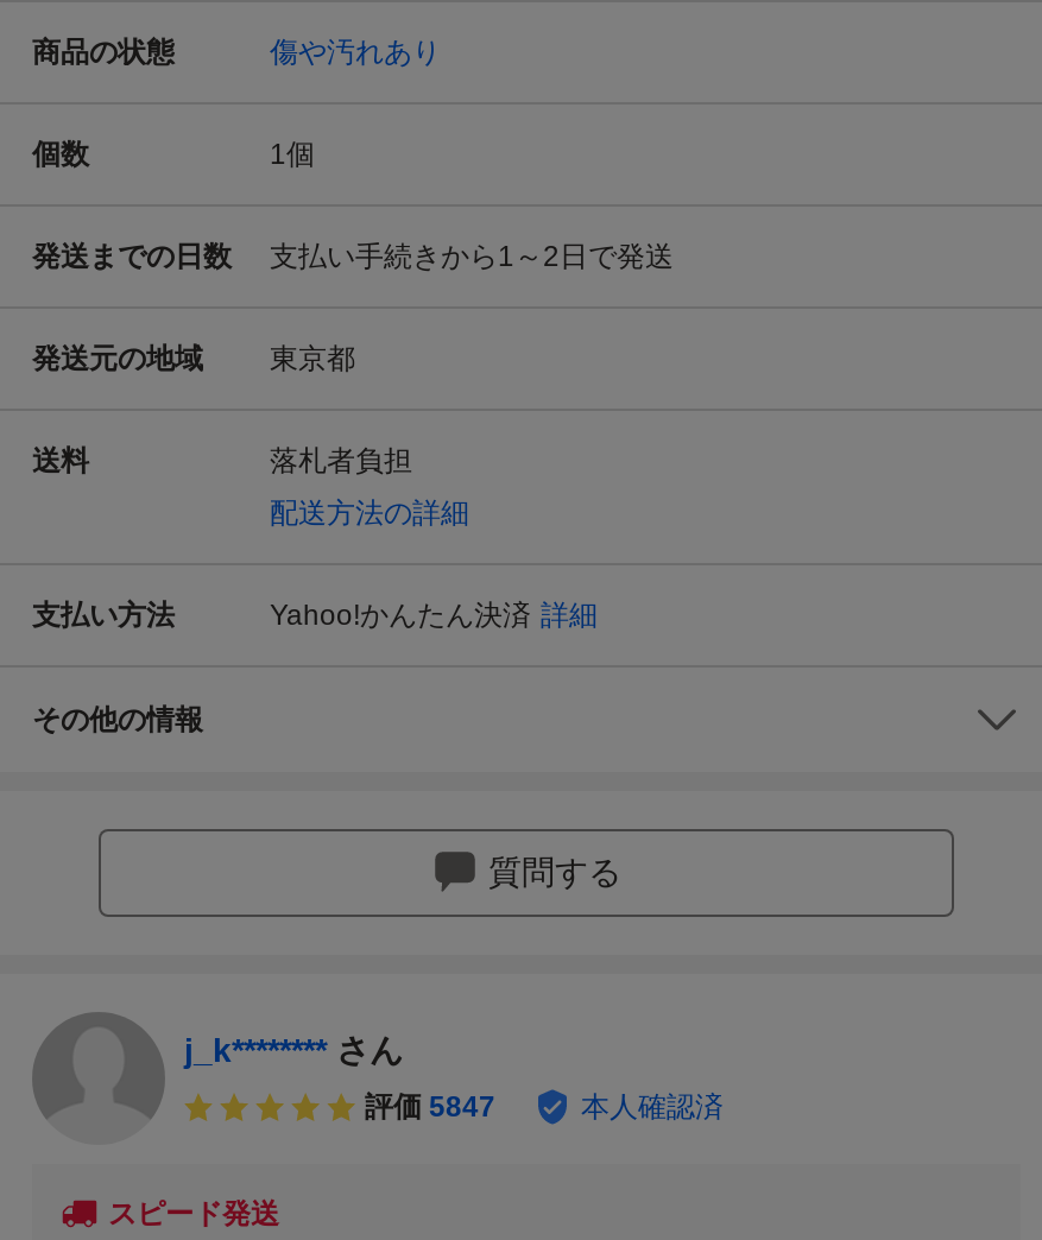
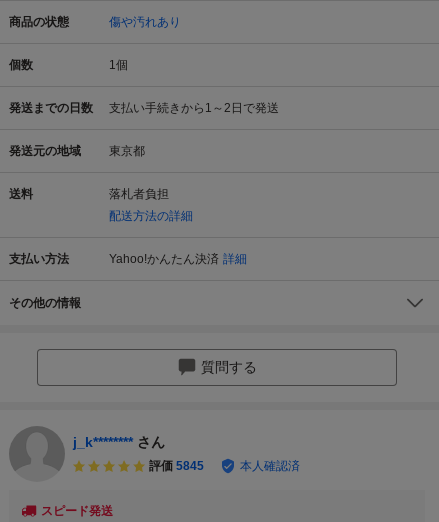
- 評価 5847
+ 評価 5845
